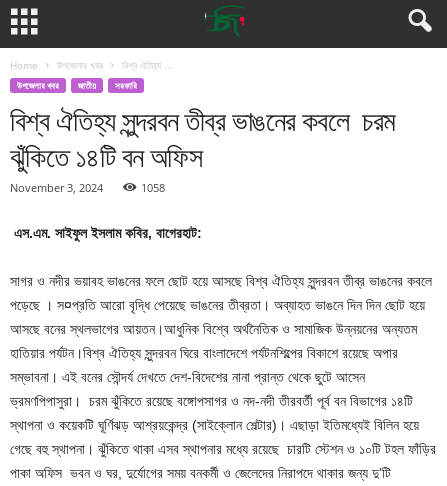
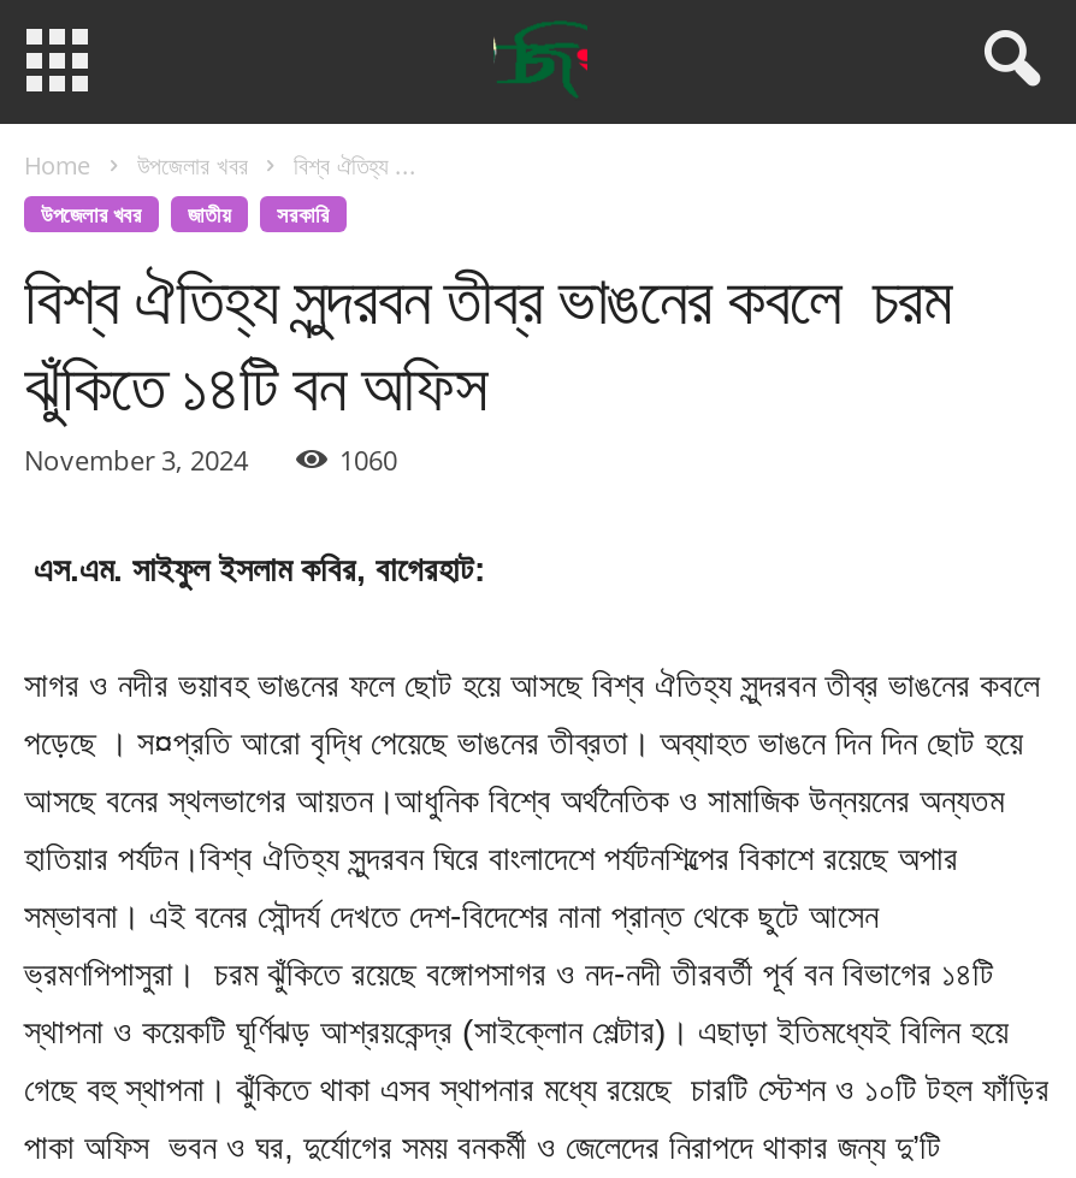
- 1058
+ 1060
